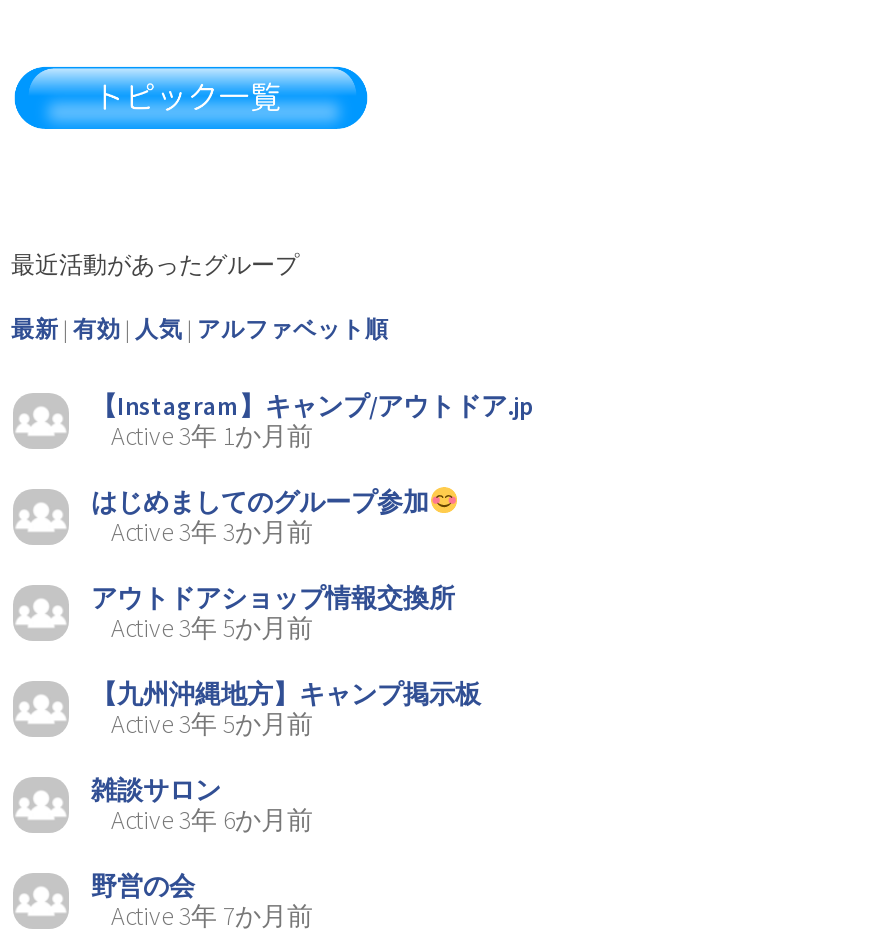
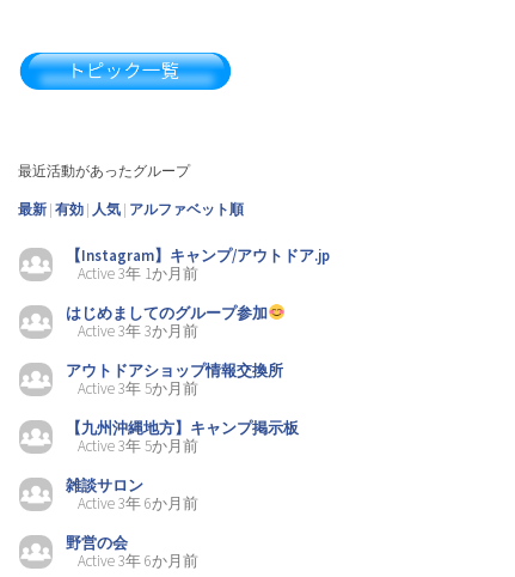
- Active 3年 7か月前
+ Active 3年 6か月前
